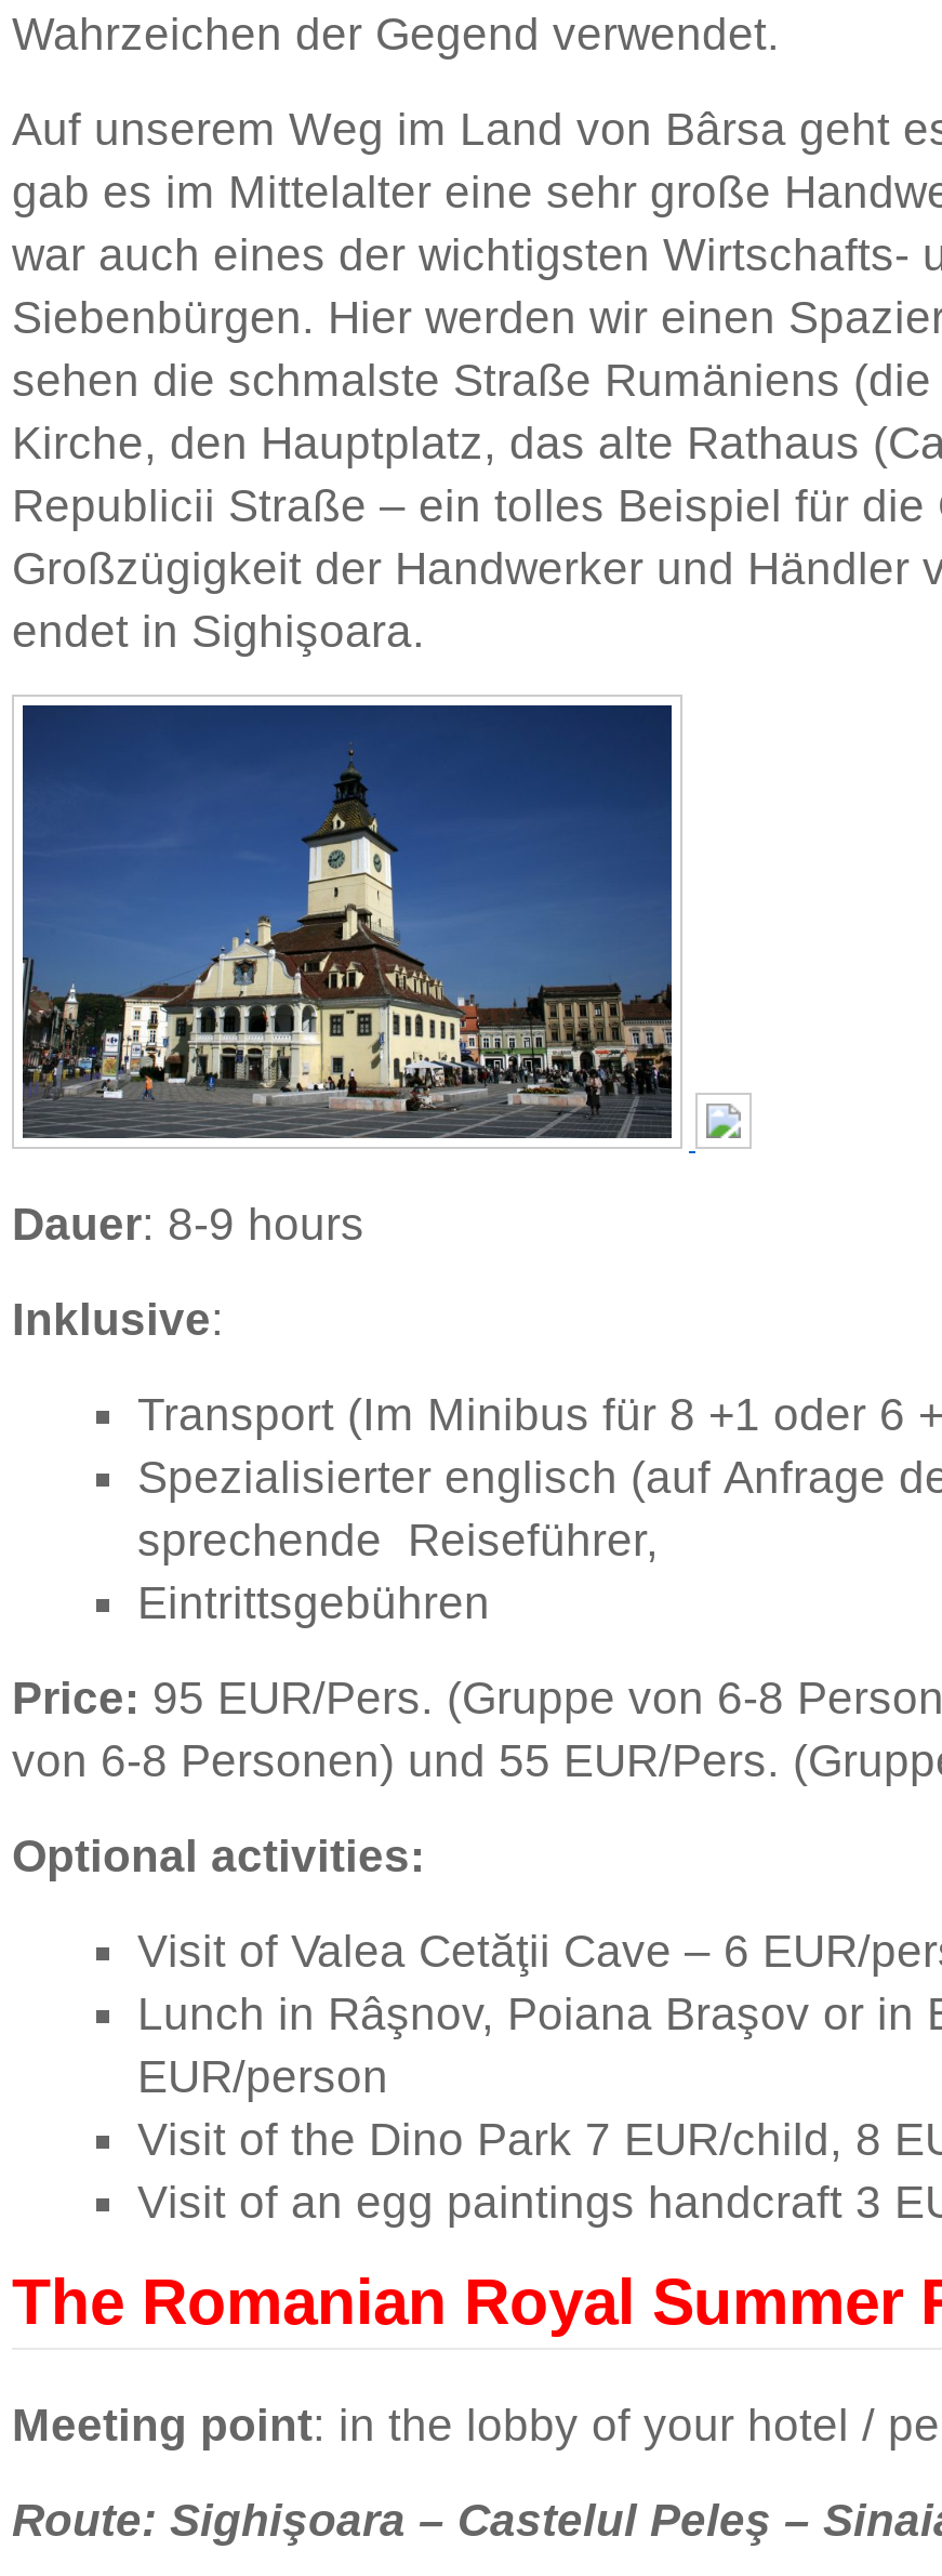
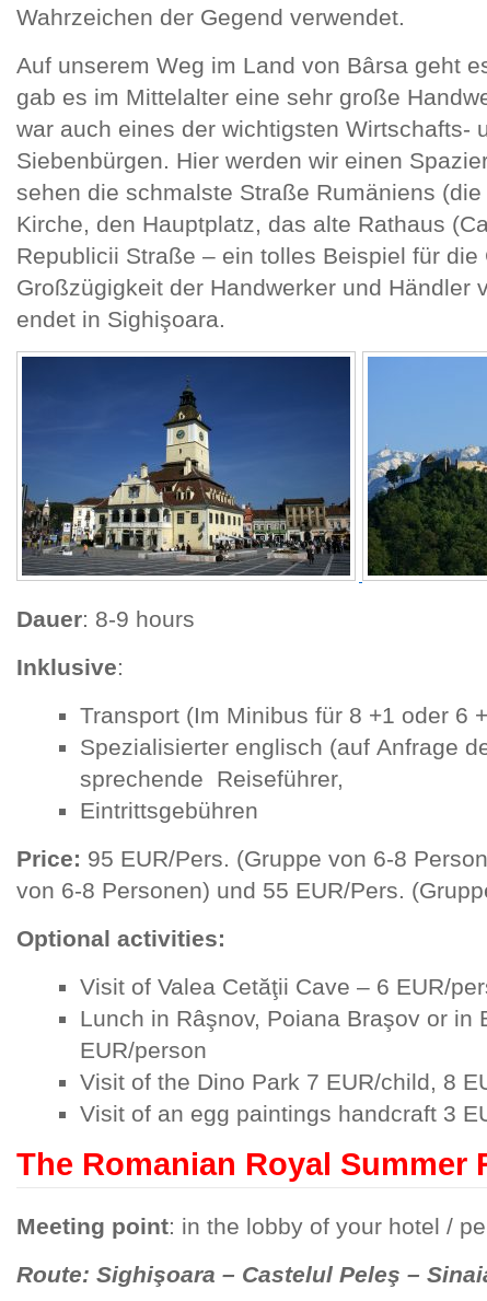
+ [image]
